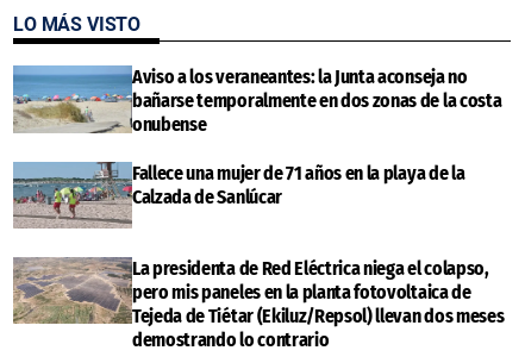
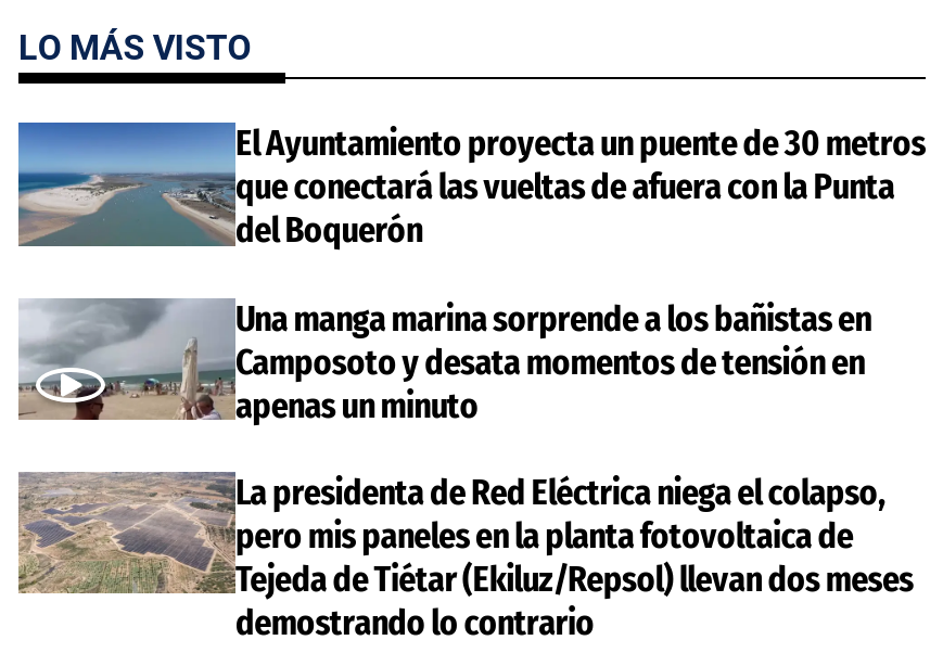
- [image]
- Aviso a los veraneantes: la Junta aconseja no
- bañarse temporalmente en dos zonas de la costa
- onubense
+ [image]
+ El Ayuntamiento proyecta un puente de 30 metros
+ que conectará las vueltas de afuera con la Punta
+ del Boquerón

- [image]
- Fallece una mujer de 71 años en la playa de la
- Calzada de Sanlúcar
+ [image]
+ Una manga marina sorprende a los bañistas en
+ Camposoto y desata momentos de tensión en
+ apenas un minuto
